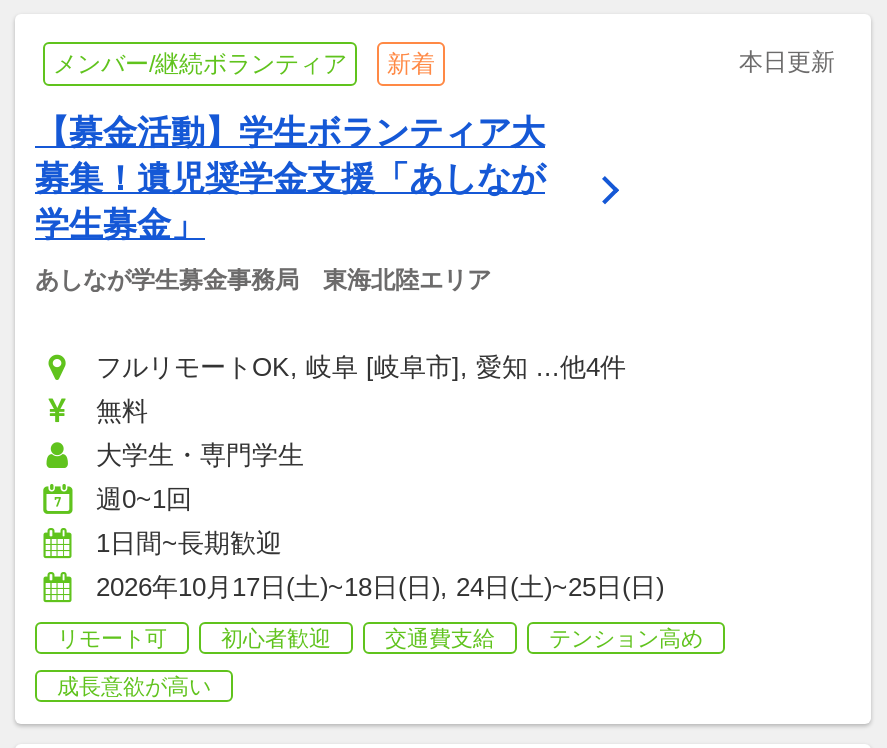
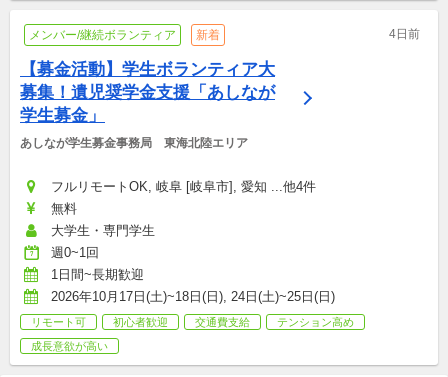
- 本日更新
+ 4日前
